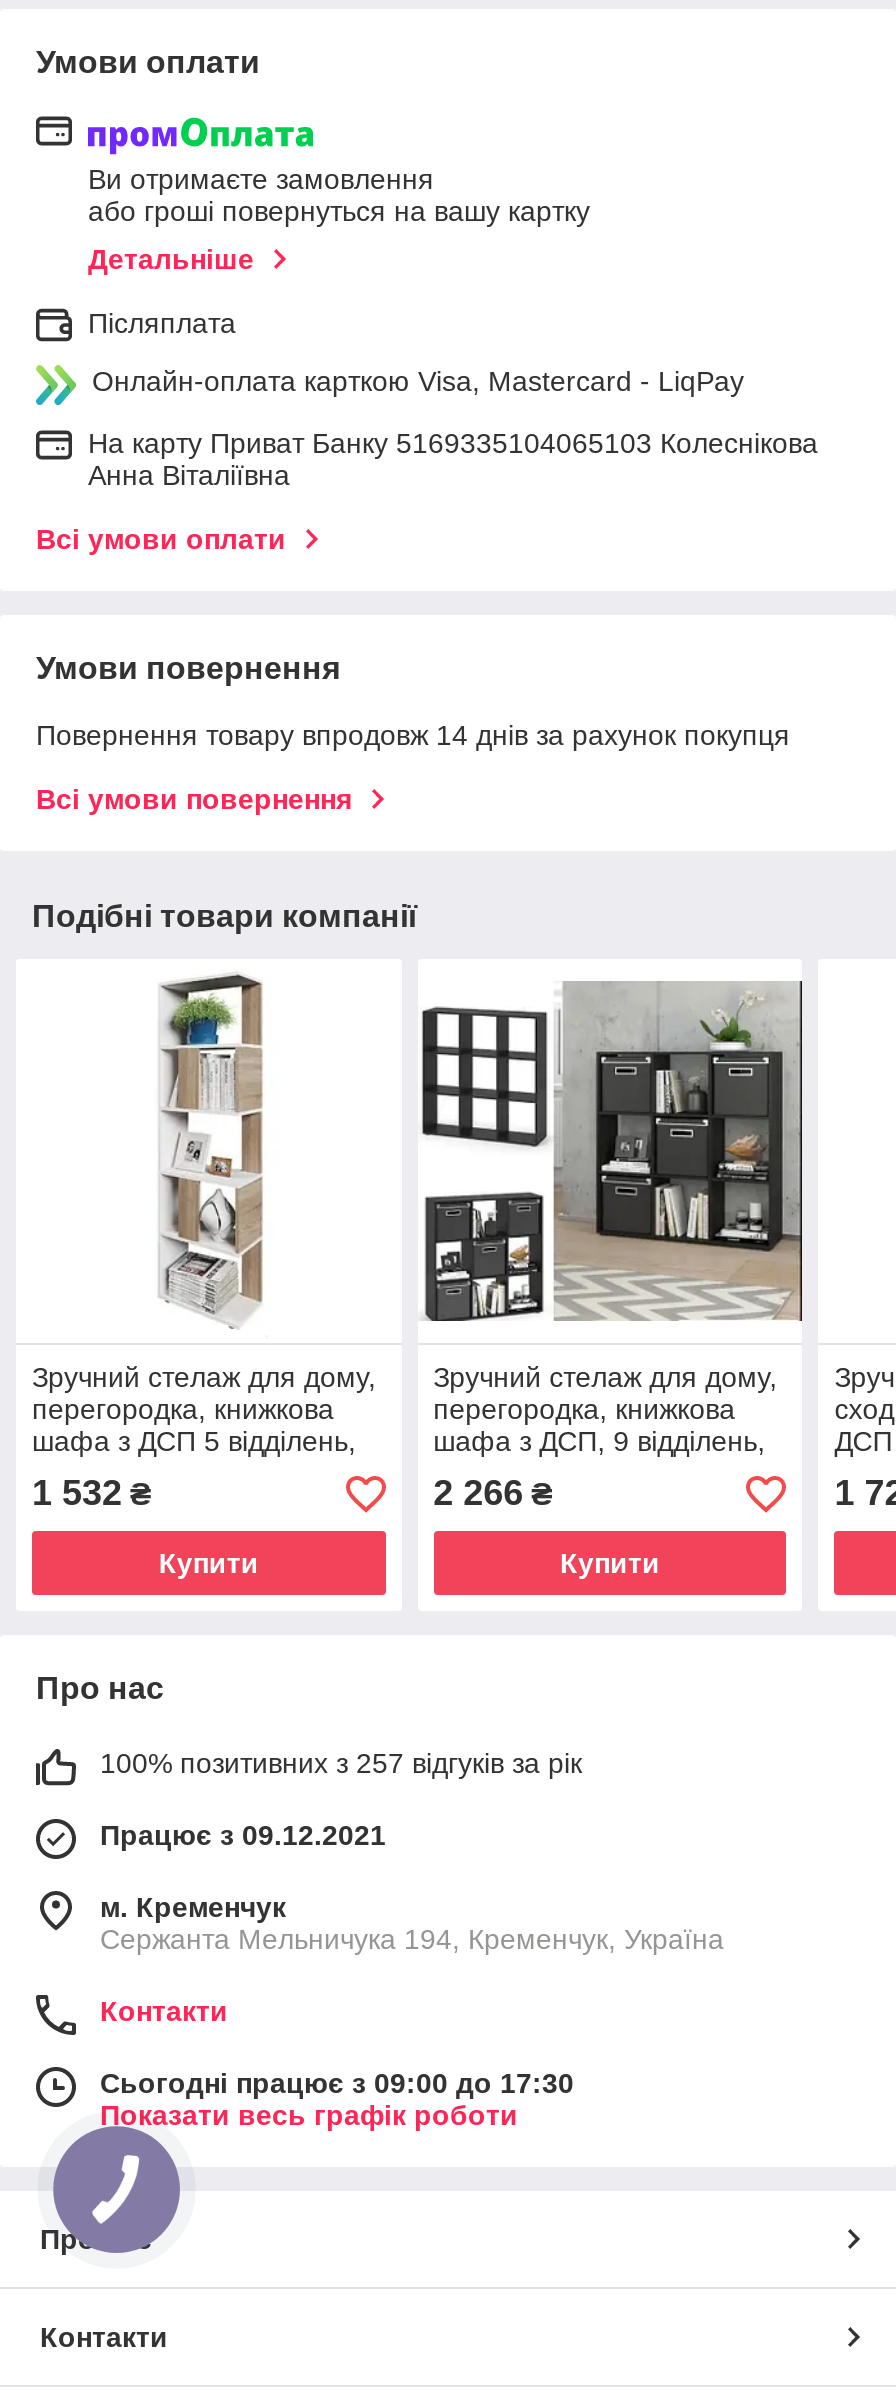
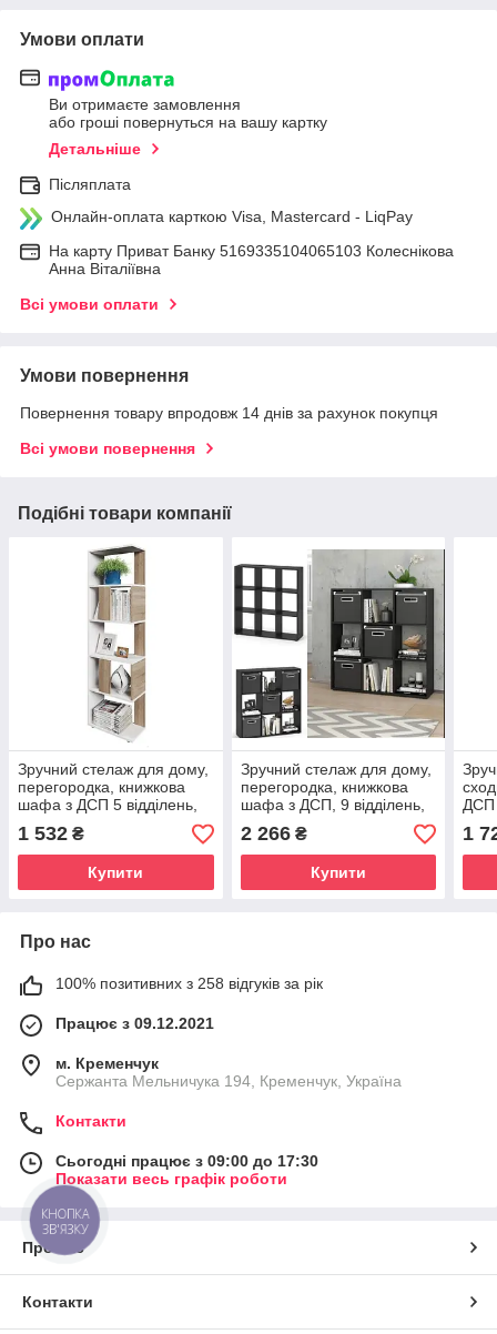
- 100% позитивних з 257 відгуків за рік
+ 100% позитивних з 258 відгуків за рік

+ КНОПКА
+ ЗВ'ЯЗКУ
